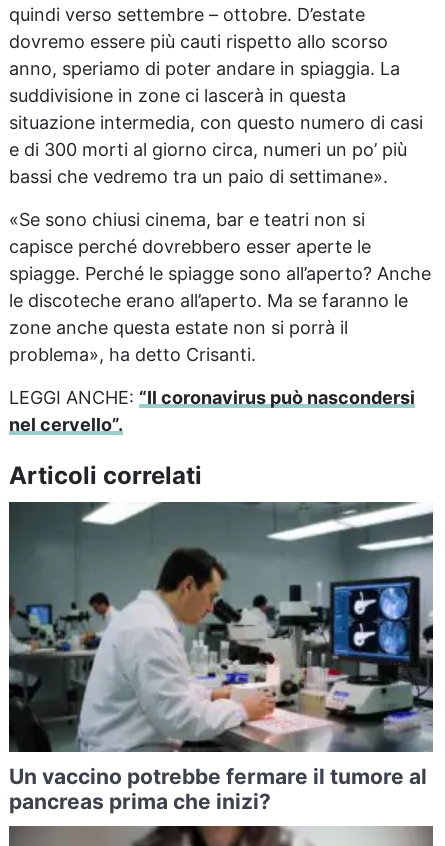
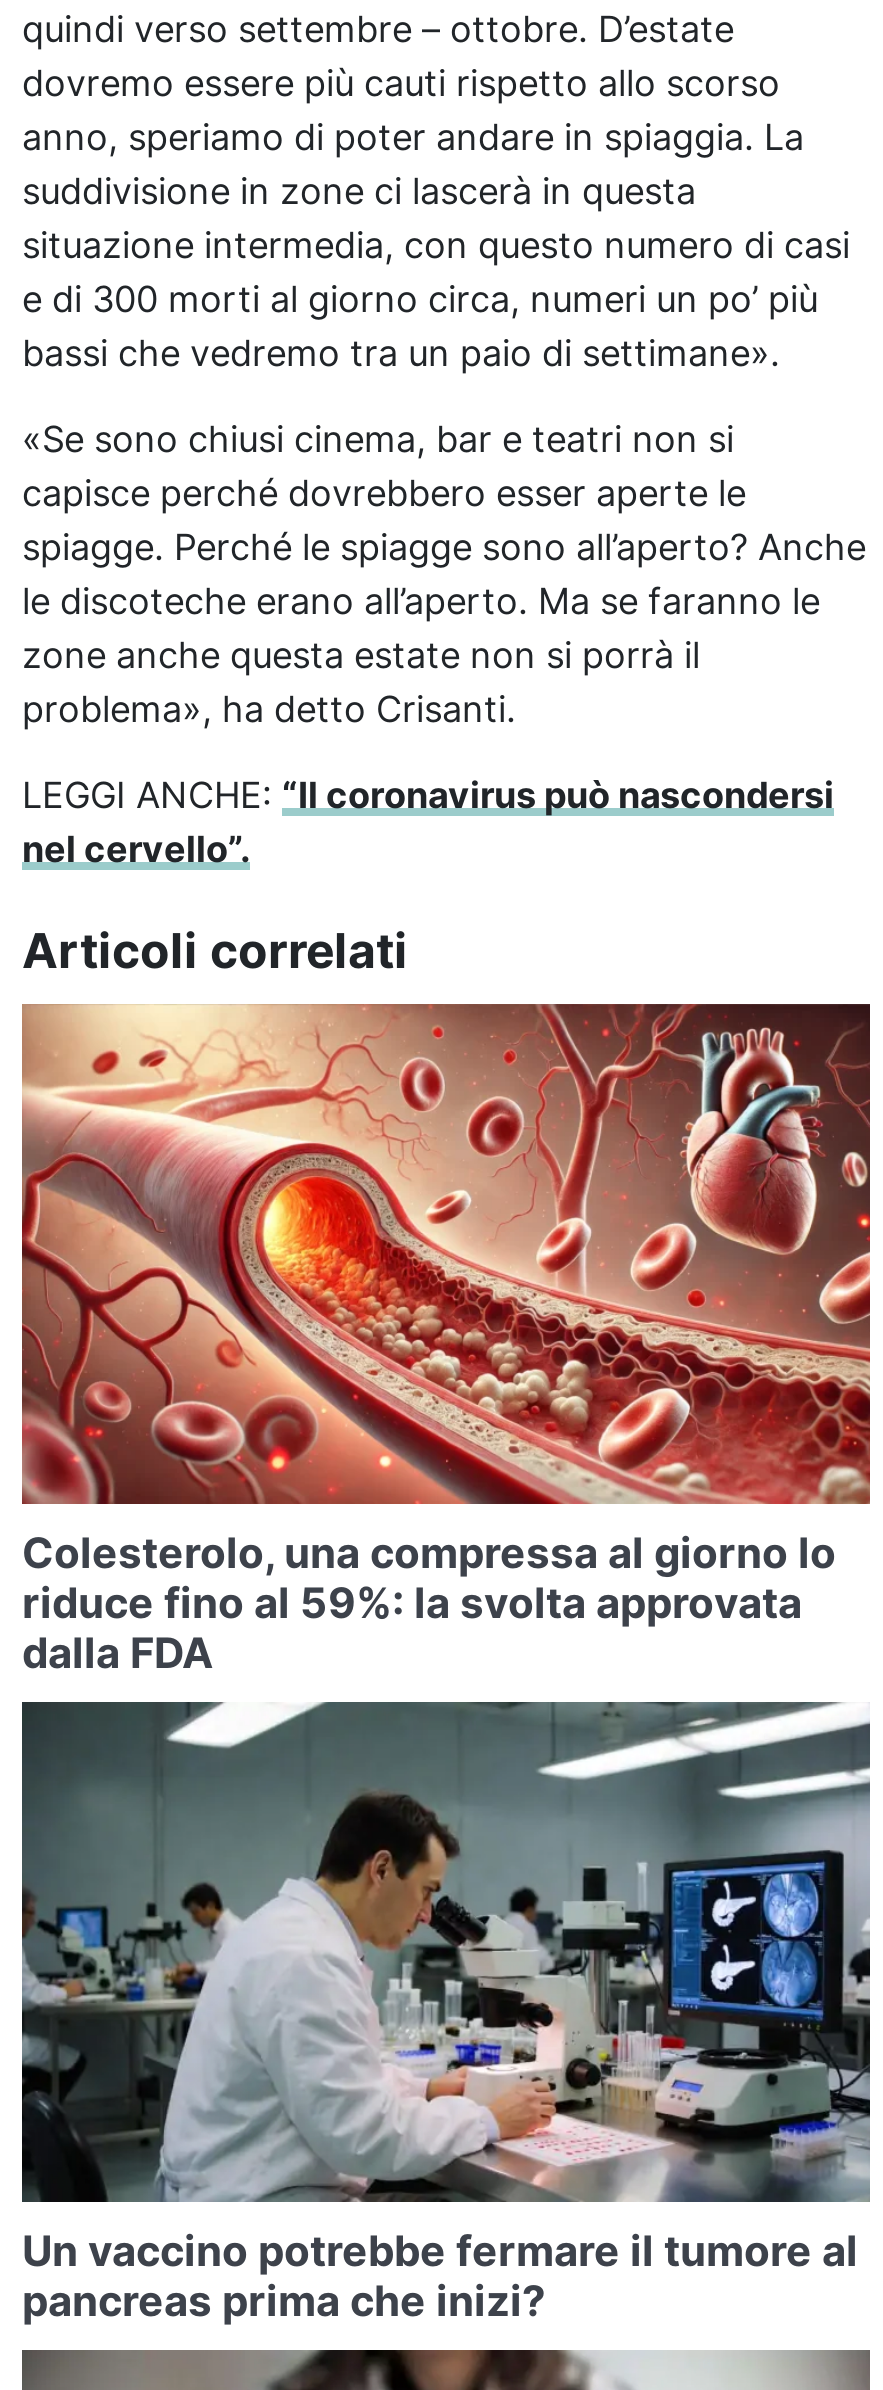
+ [image]
+ Colesterolo, una compressa al giorno lo
+ riduce fino al 59%: la svolta approvata
+ dalla FDA
